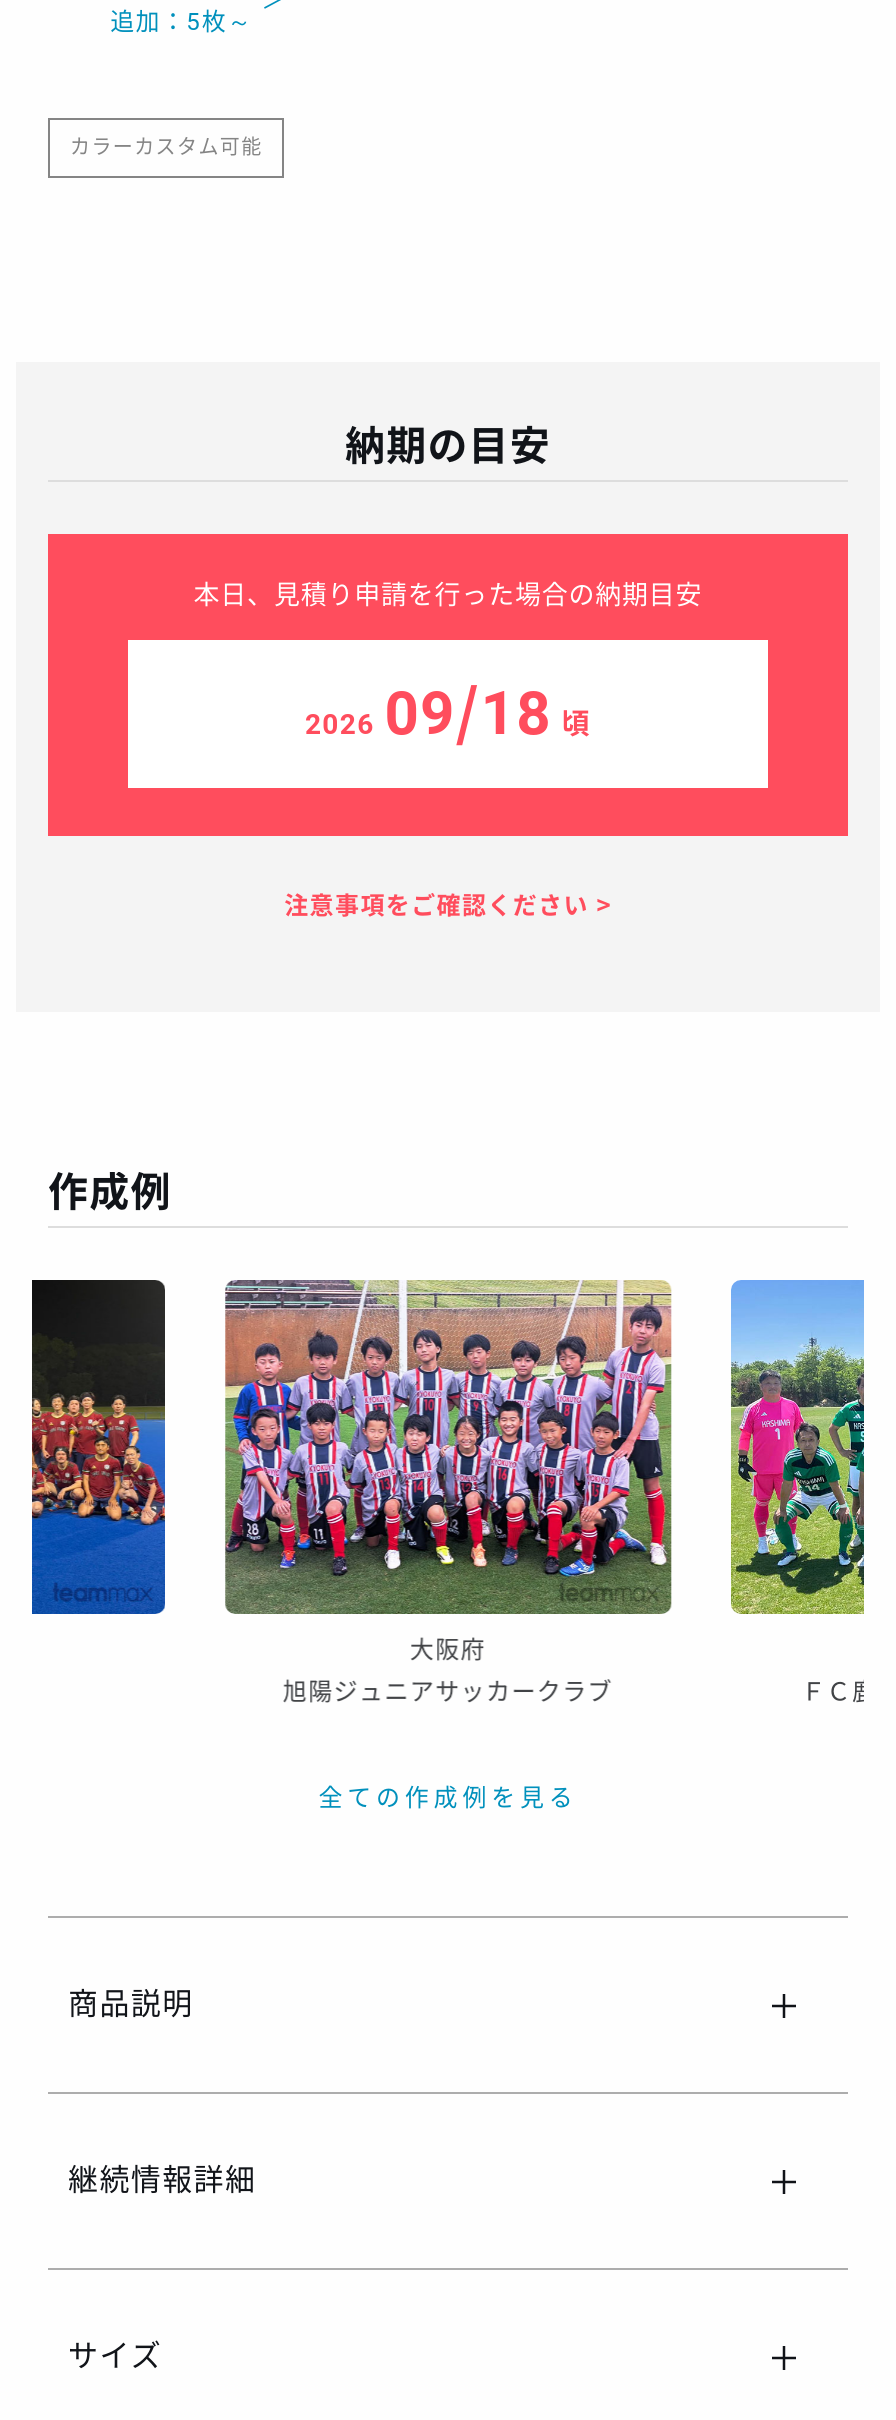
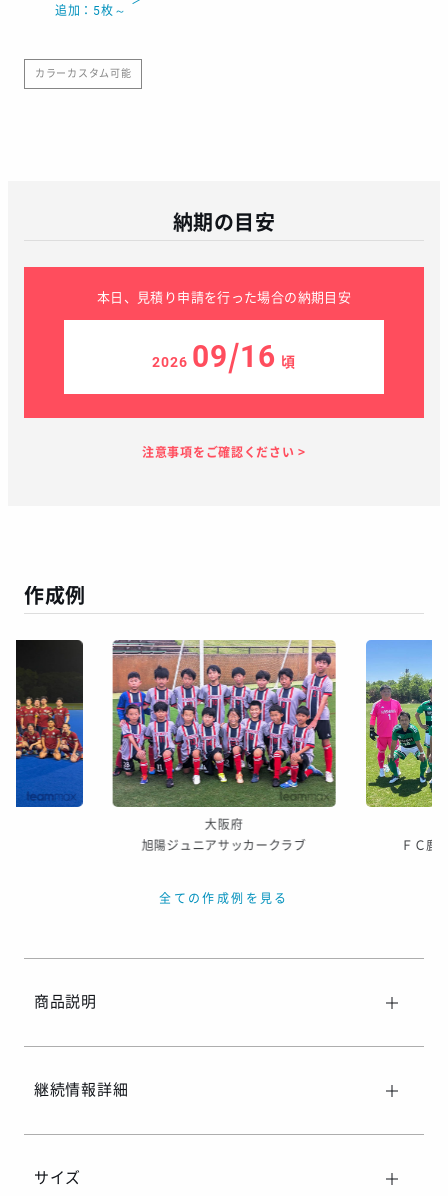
- 2026 09/18 頃
+ 2026 09/16 頃
